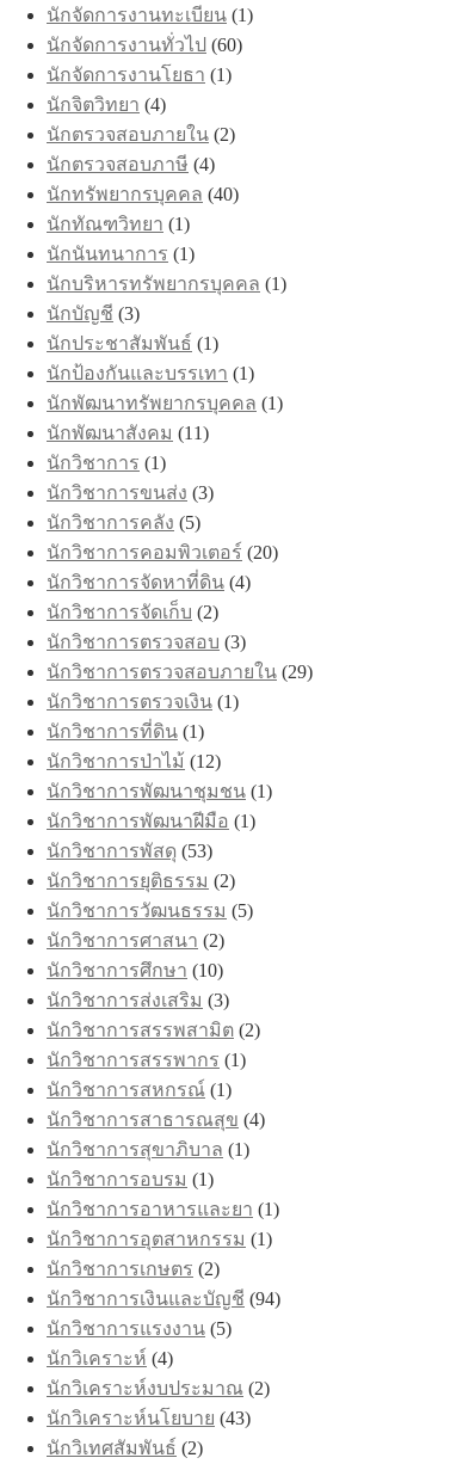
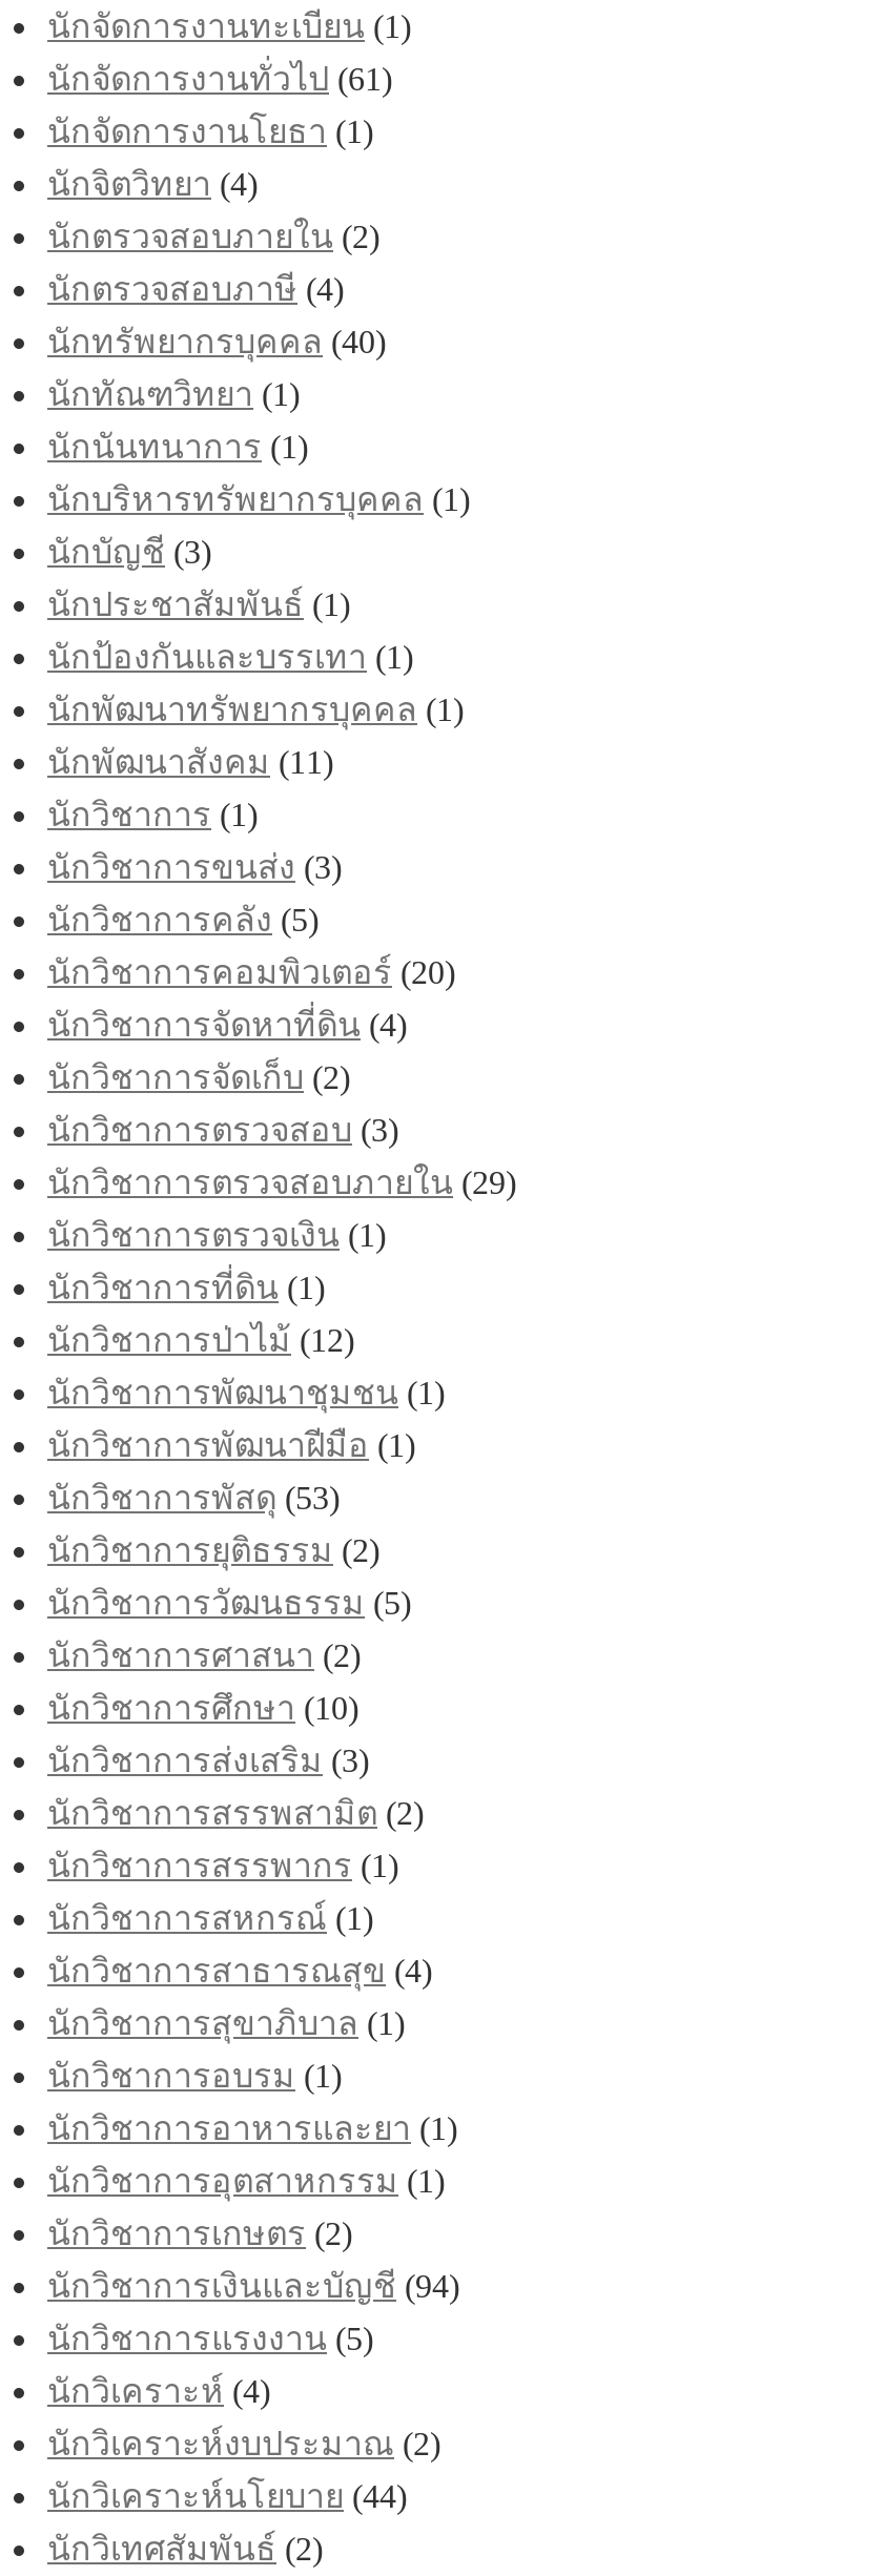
- นักจัดการงานทั่วไป (60)
+ นักจัดการงานทั่วไป (61)

- นักวิเคราะห์นโยบาย (43)
+ นักวิเคราะห์นโยบาย (44)
